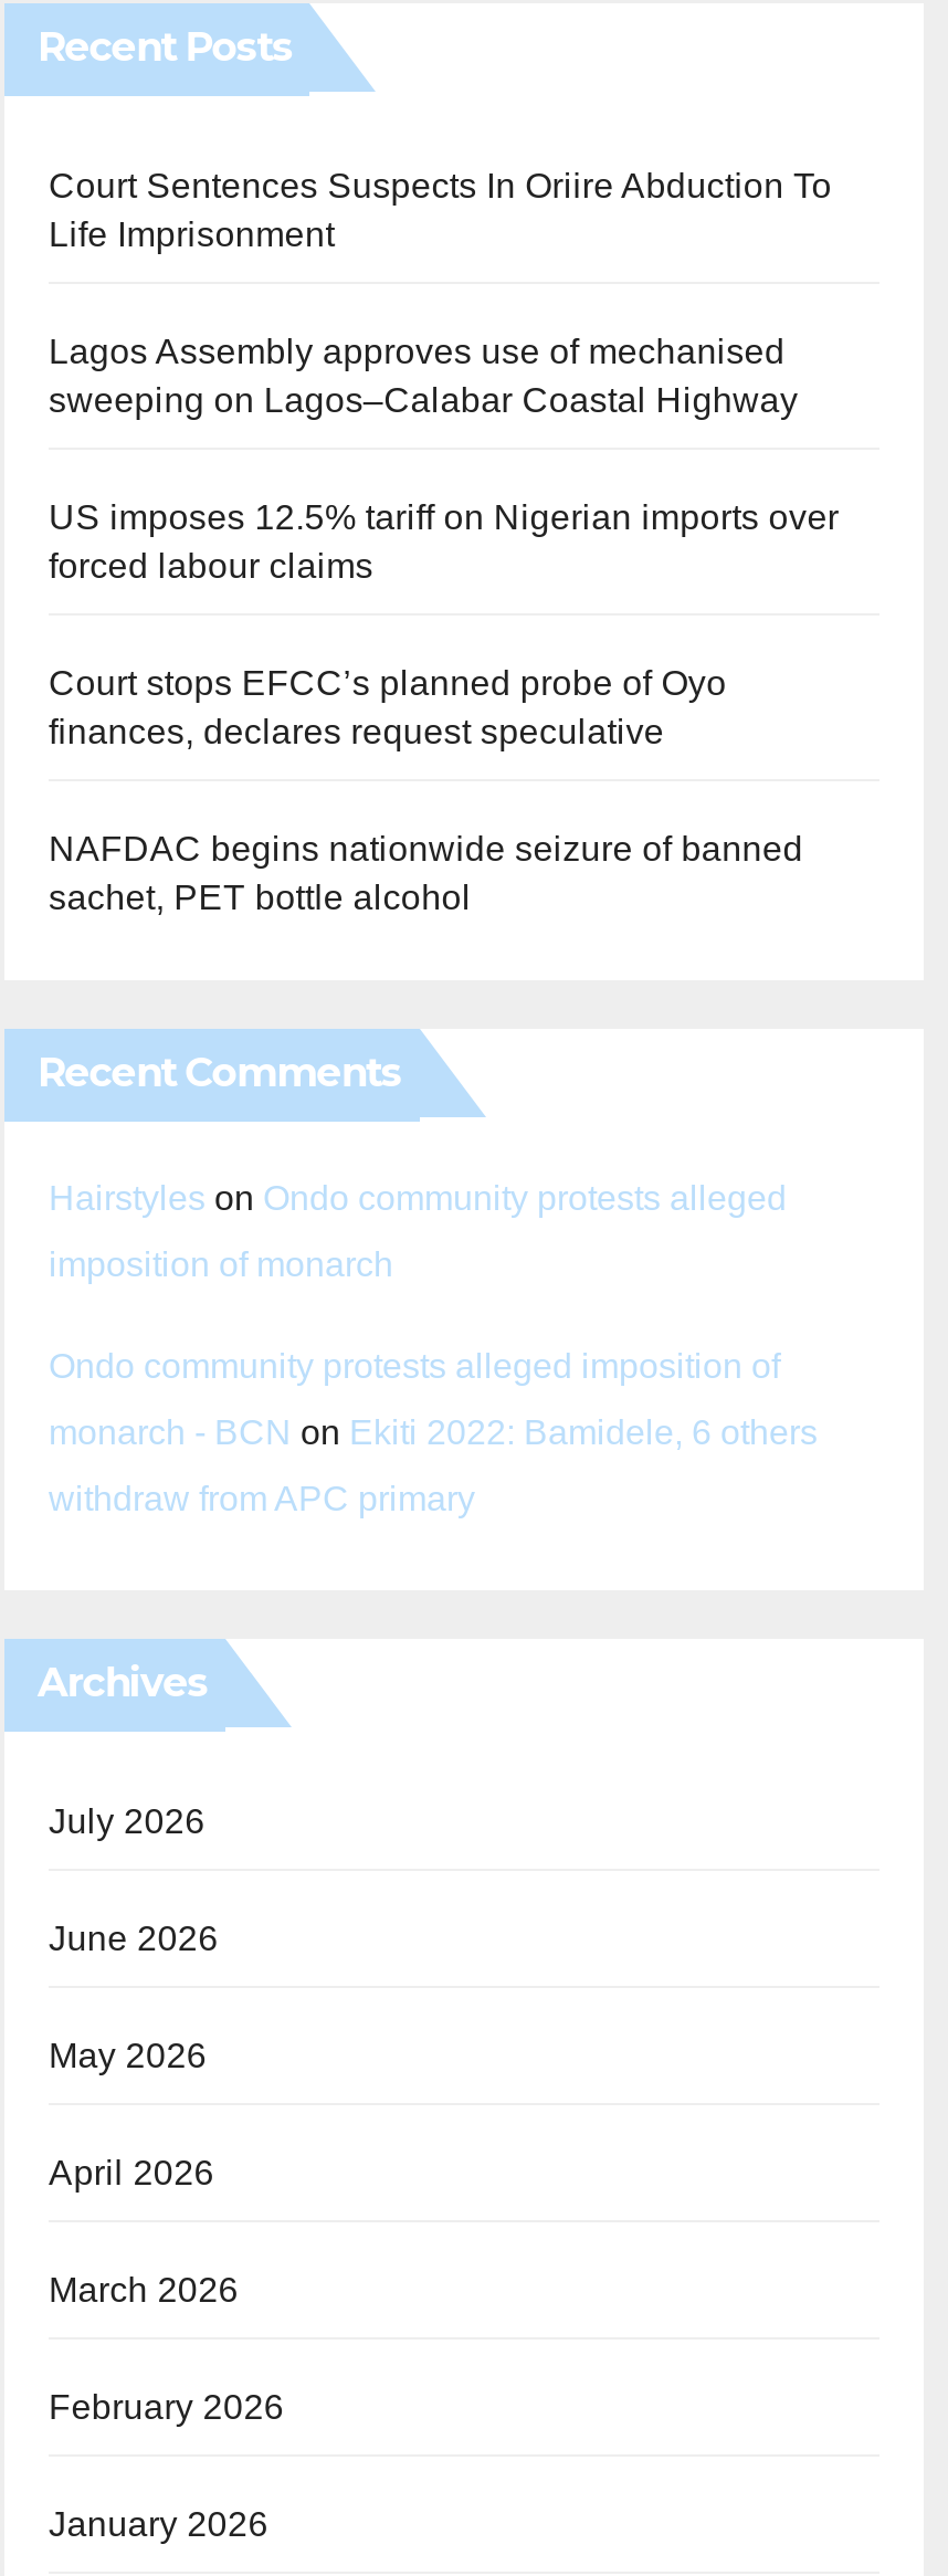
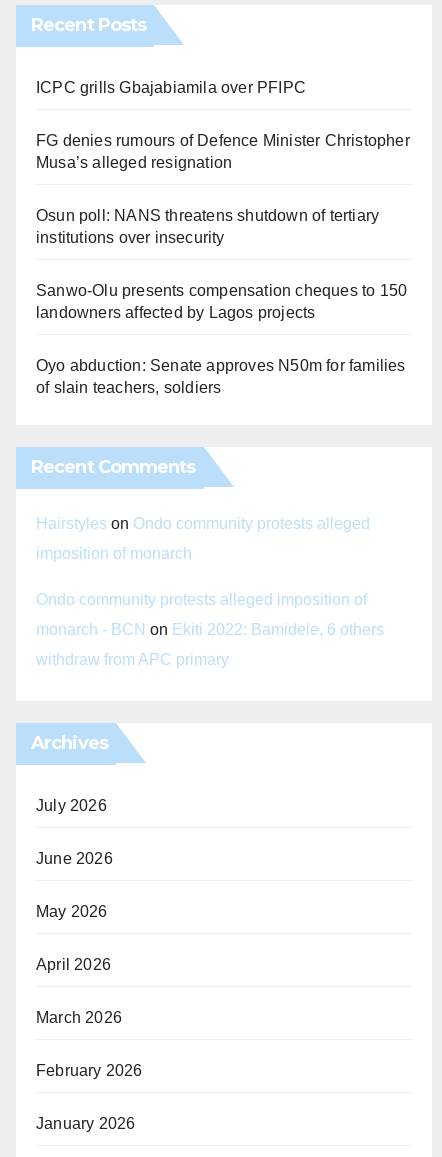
- Court Sentences Suspects In Oriire Abduction To
- Life Imprisonment
+ ICPC grills Gbajabiamila over PFIPC

- Lagos Assembly approves use of mechanised
- sweeping on Lagos–Calabar Coastal Highway
+ FG denies rumours of Defence Minister Christopher
+ Musa’s alleged resignation

- US imposes 12.5% tariff on Nigerian imports over
- forced labour claims
+ Osun poll: NANS threatens shutdown of tertiary
+ institutions over insecurity

- Court stops EFCC’s planned probe of Oyo
- finances, declares request speculative
+ Sanwo-Olu presents compensation cheques to 150
+ landowners affected by Lagos projects

- NAFDAC begins nationwide seizure of banned
- sachet, PET bottle alcohol
+ Oyo abduction: Senate approves N50m for families
+ of slain teachers, soldiers
